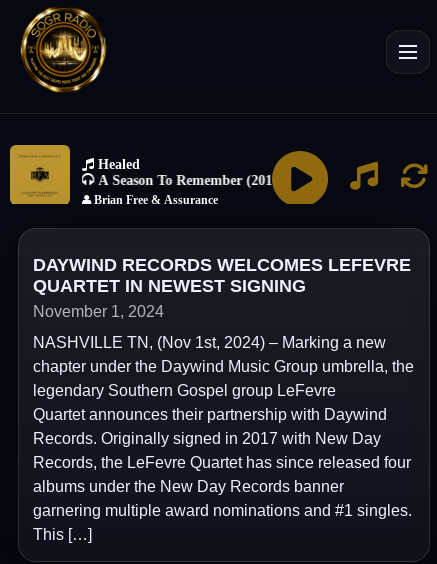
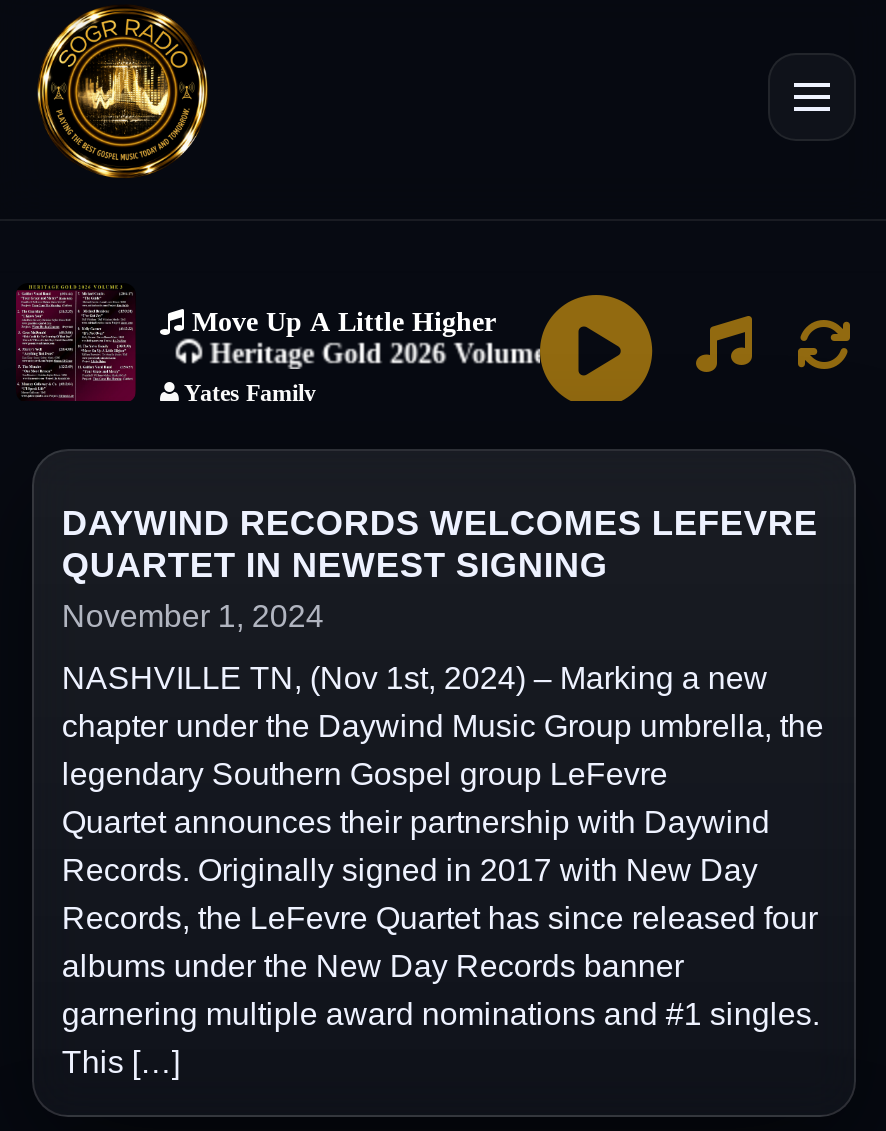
- [image]
+ [image]

- [image]
+ [image]
